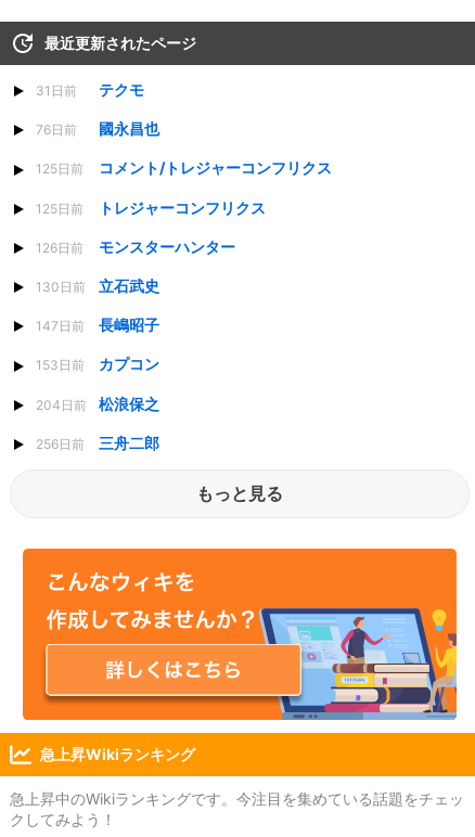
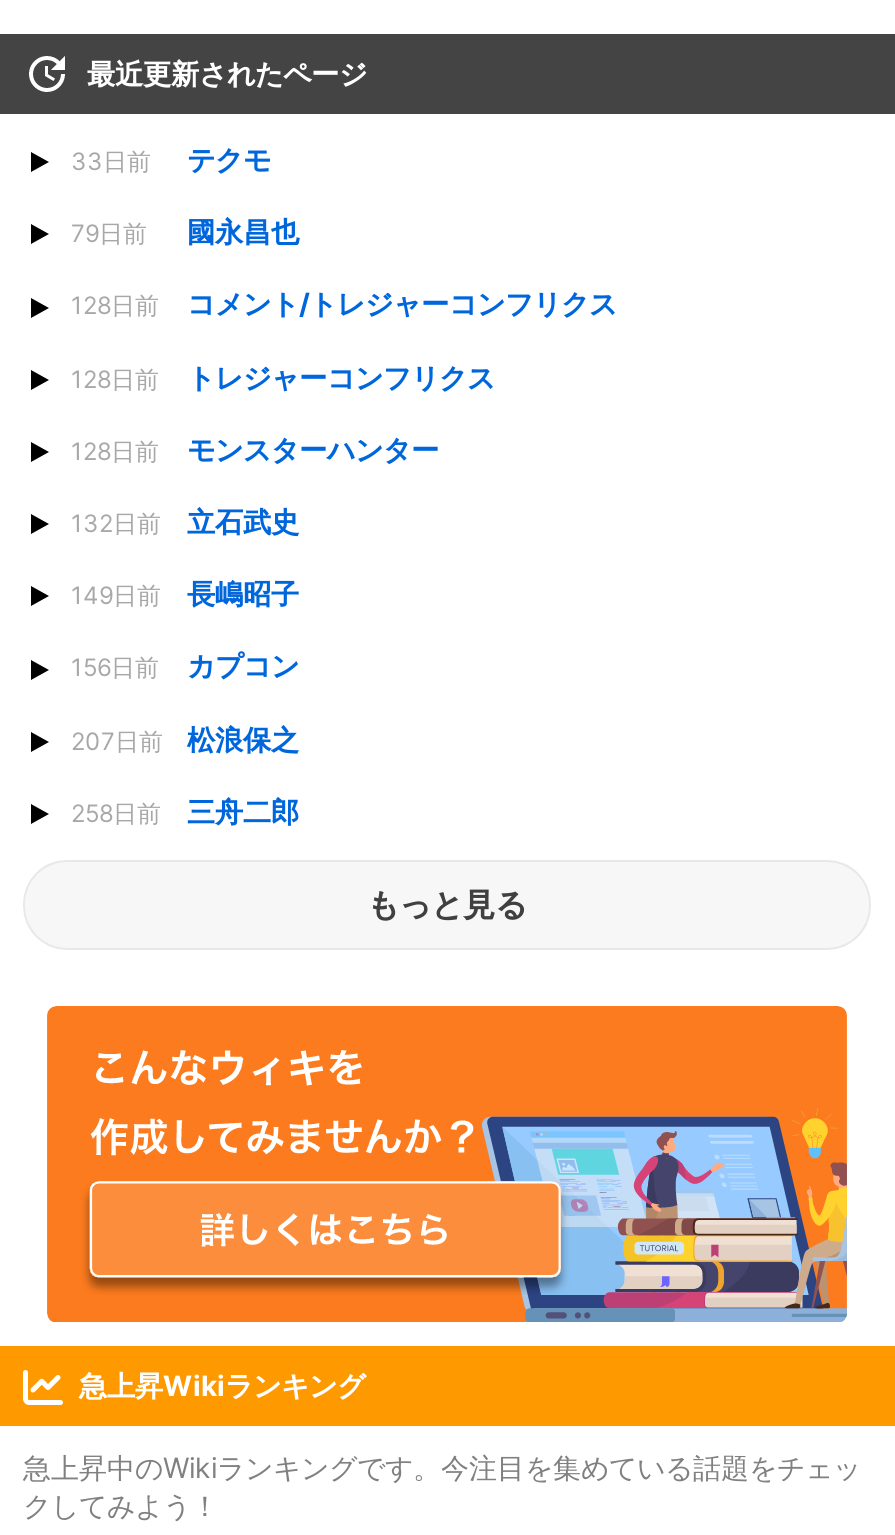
- 31日前 テクモ
+ 33日前 テクモ

- 76日前 國永昌也
+ 79日前 國永昌也

- 125日前 コメント/トレジャーコンフリクス
+ 128日前 コメント/トレジャーコンフリクス

- 125日前 トレジャーコンフリクス
+ 128日前 トレジャーコンフリクス

- 126日前 モンスターハンター
+ 128日前 モンスターハンター

- 130日前 立石武史
+ 132日前 立石武史

- 147日前 長嶋昭子
+ 149日前 長嶋昭子

- 153日前 カプコン
+ 156日前 カプコン

- 204日前 松浪保之
+ 207日前 松浪保之

- 256日前 三舟二郎
+ 258日前 三舟二郎
